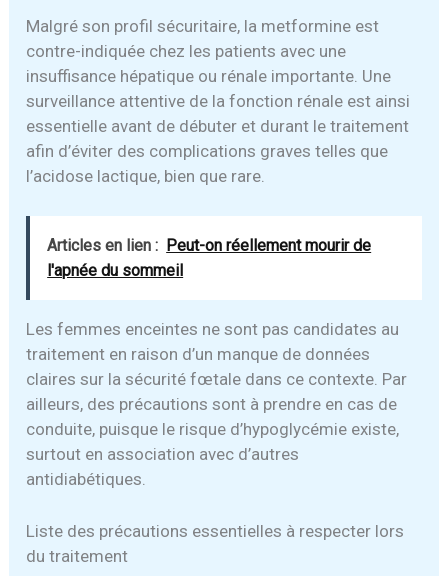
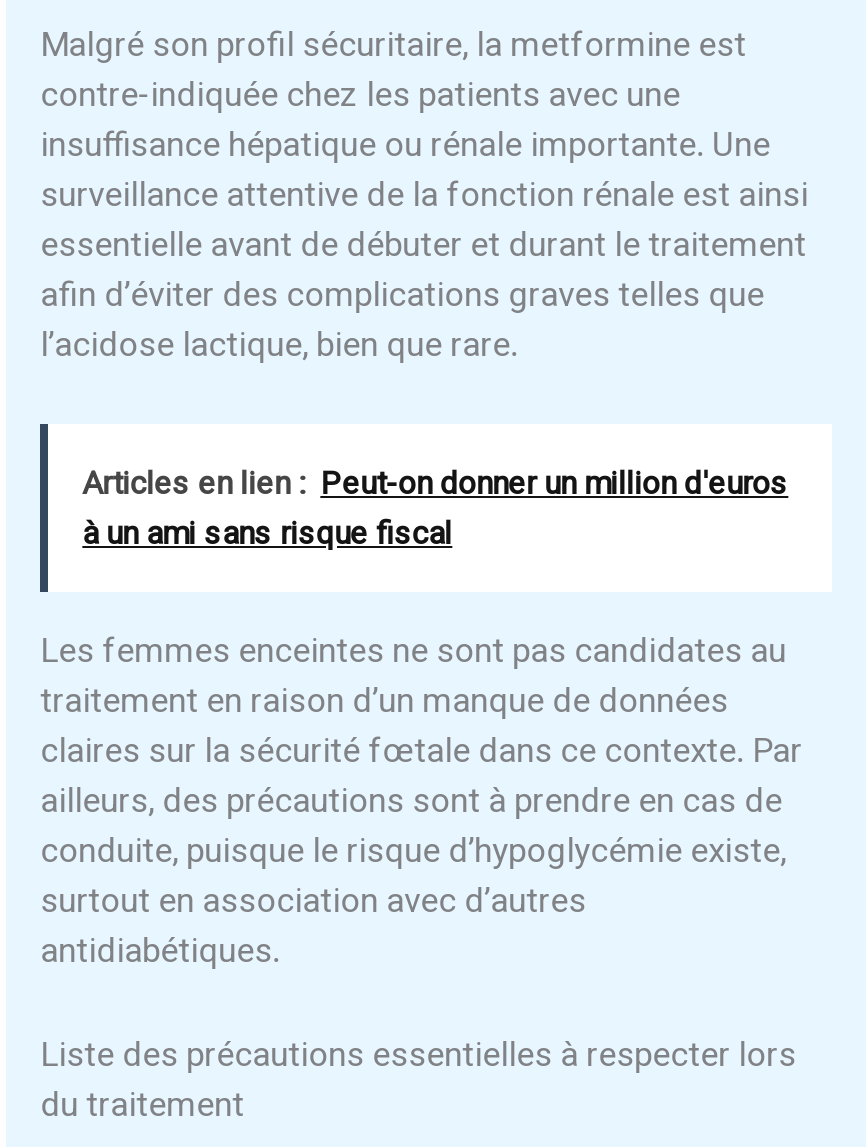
- Articles en lien : Peut-on réellement mourir de
- l'apnée du sommeil
+ Articles en lien : Peut-on donner un million d'euros
+ à un ami sans risque fiscal
